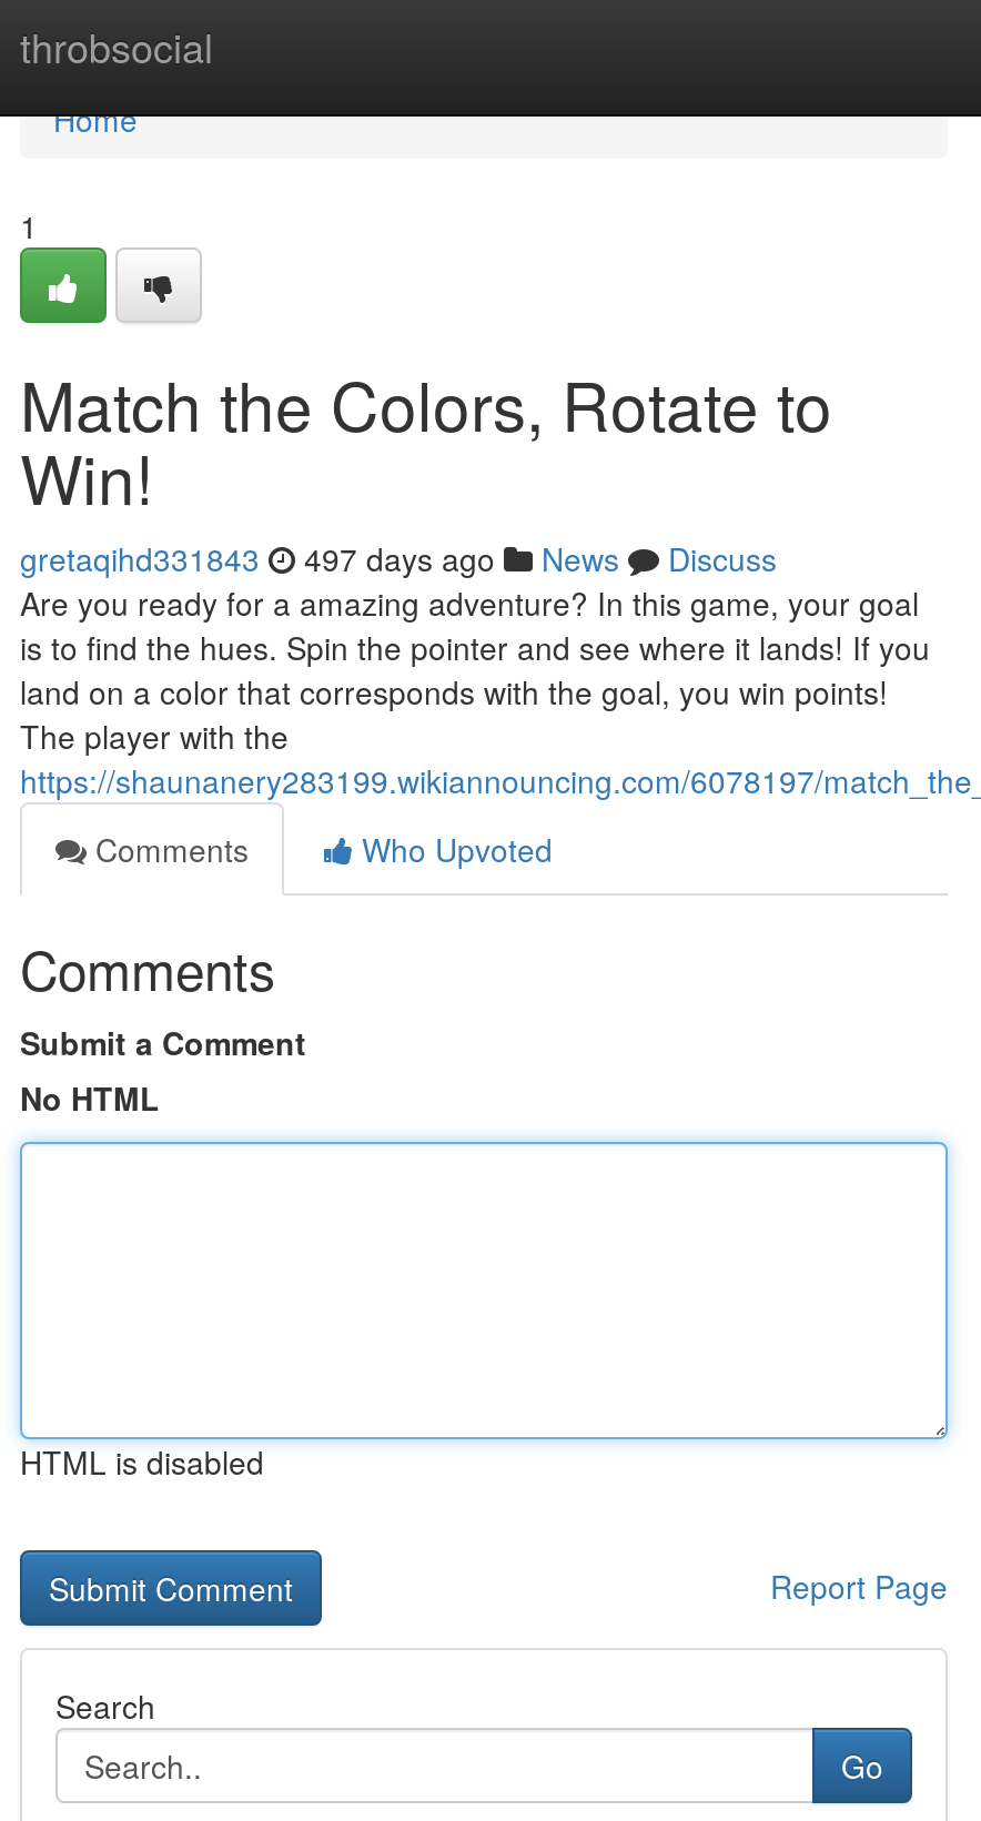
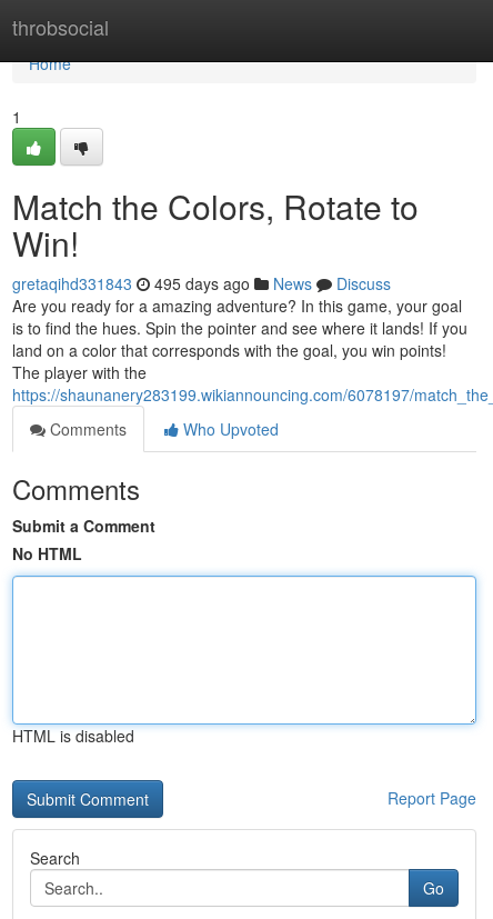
- gretaqihd331843 497 days ago News Discuss
+ gretaqihd331843 495 days ago News Discuss
